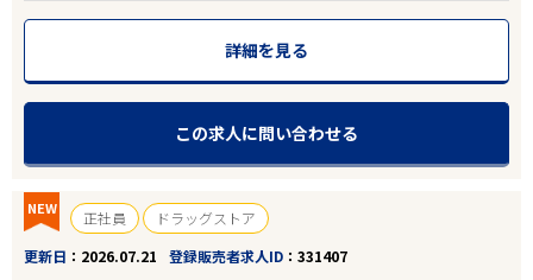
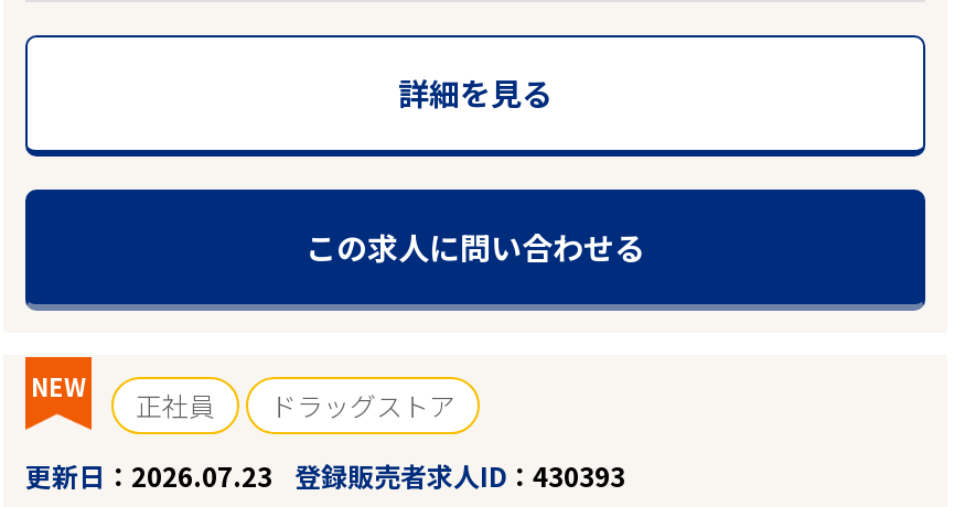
- 2026.07.21 登録販売者求人ID
- 331407
+ 2026.07.23 登録販売者求人ID
+ 430393
